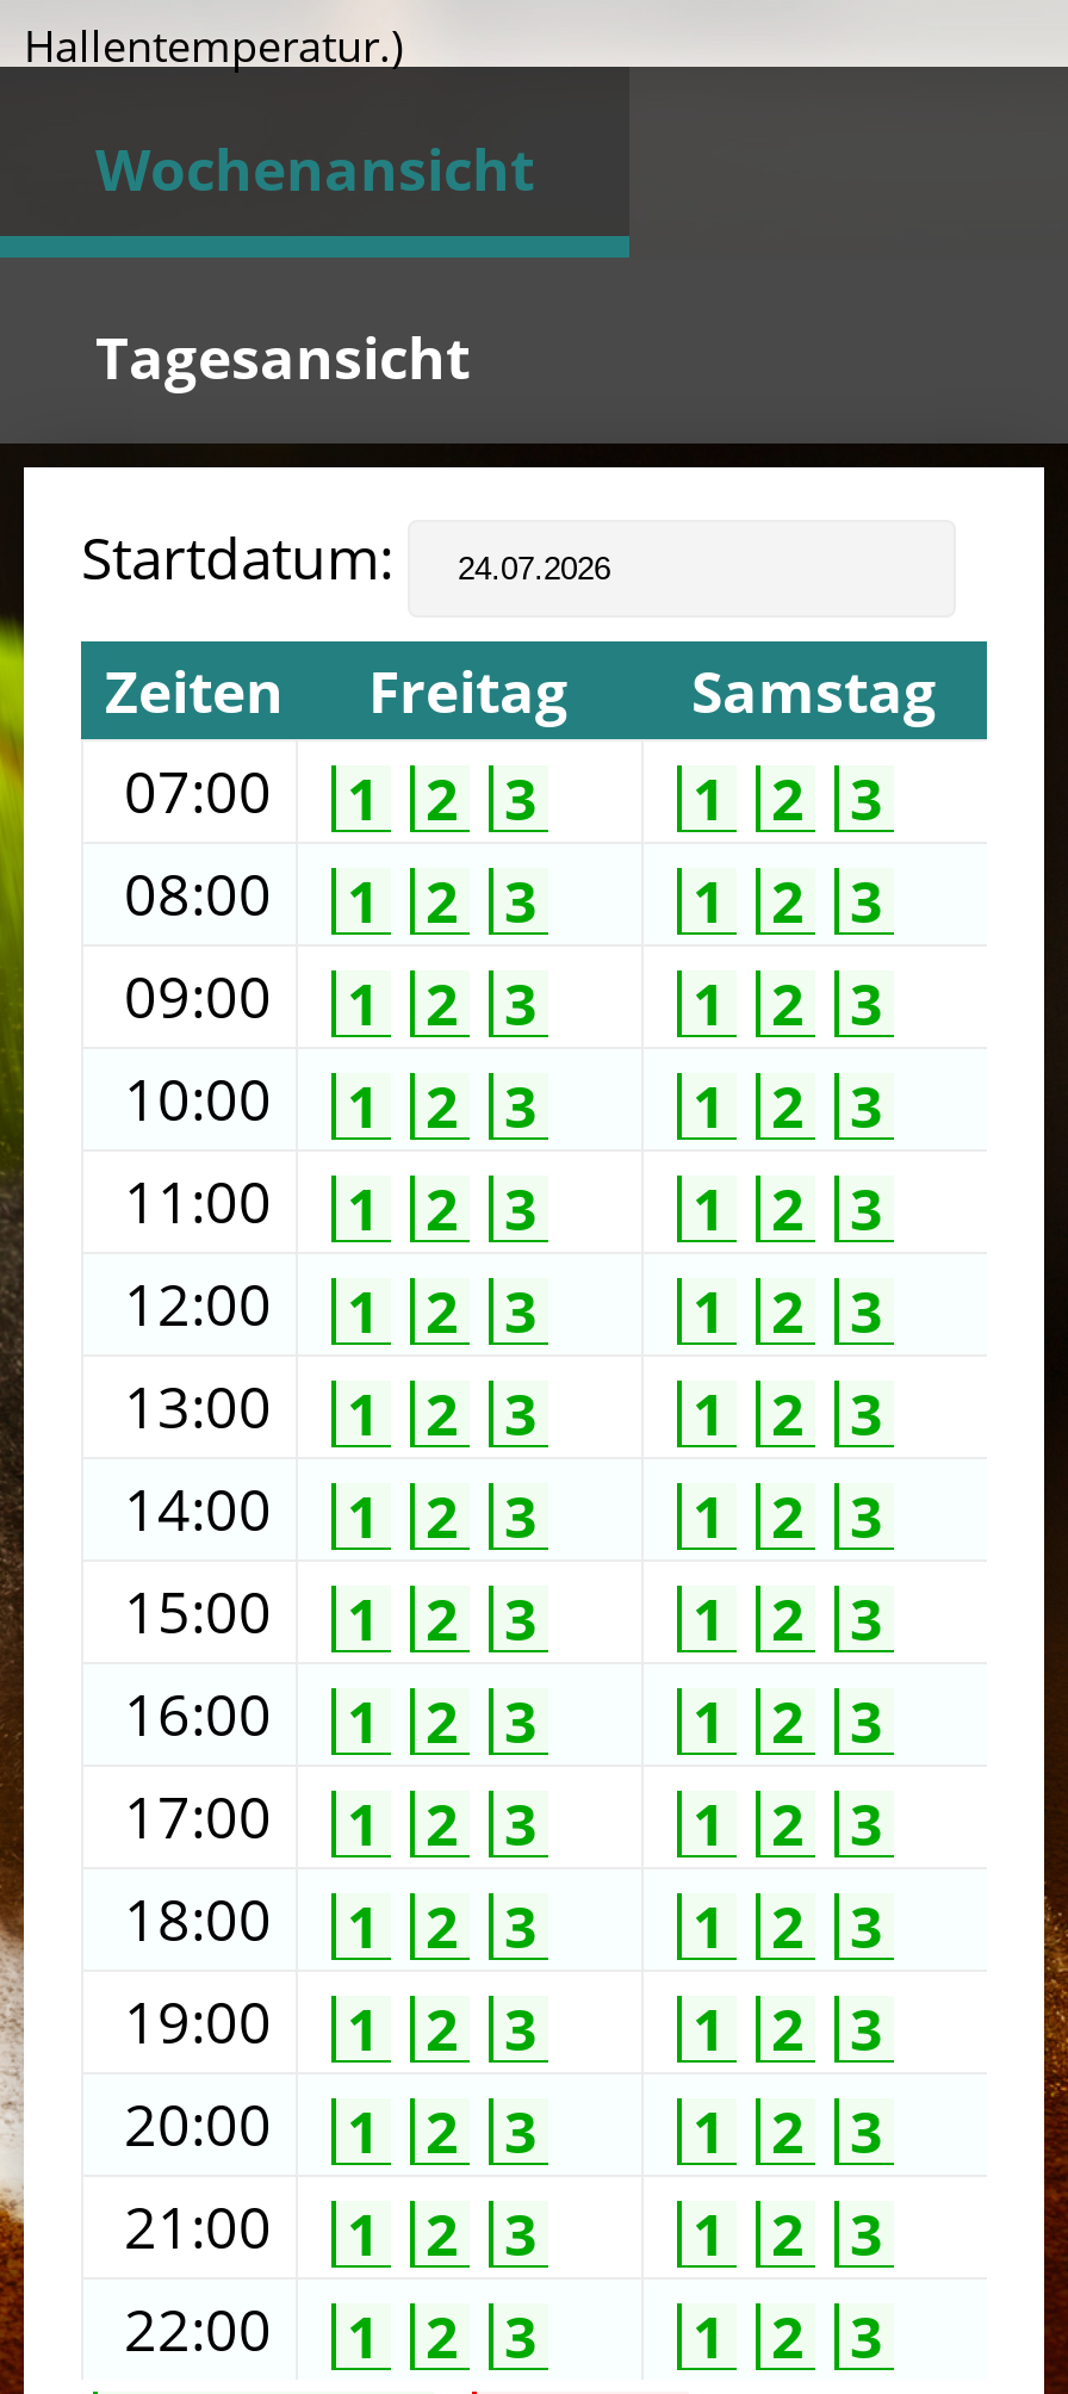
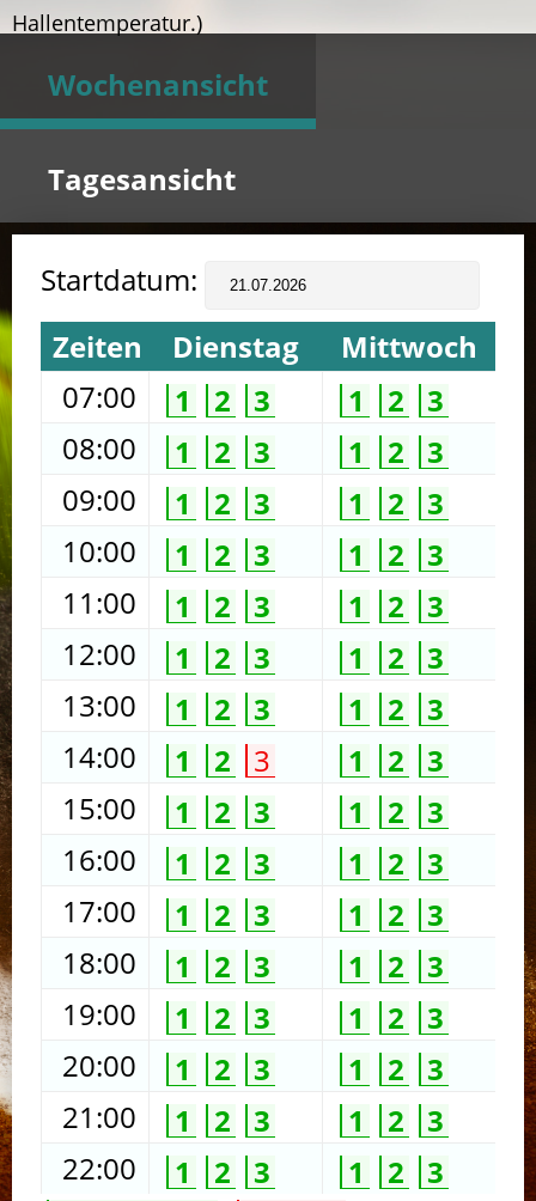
- Freitag
- Samstag
+ Dienstag
+ Mittwoch
